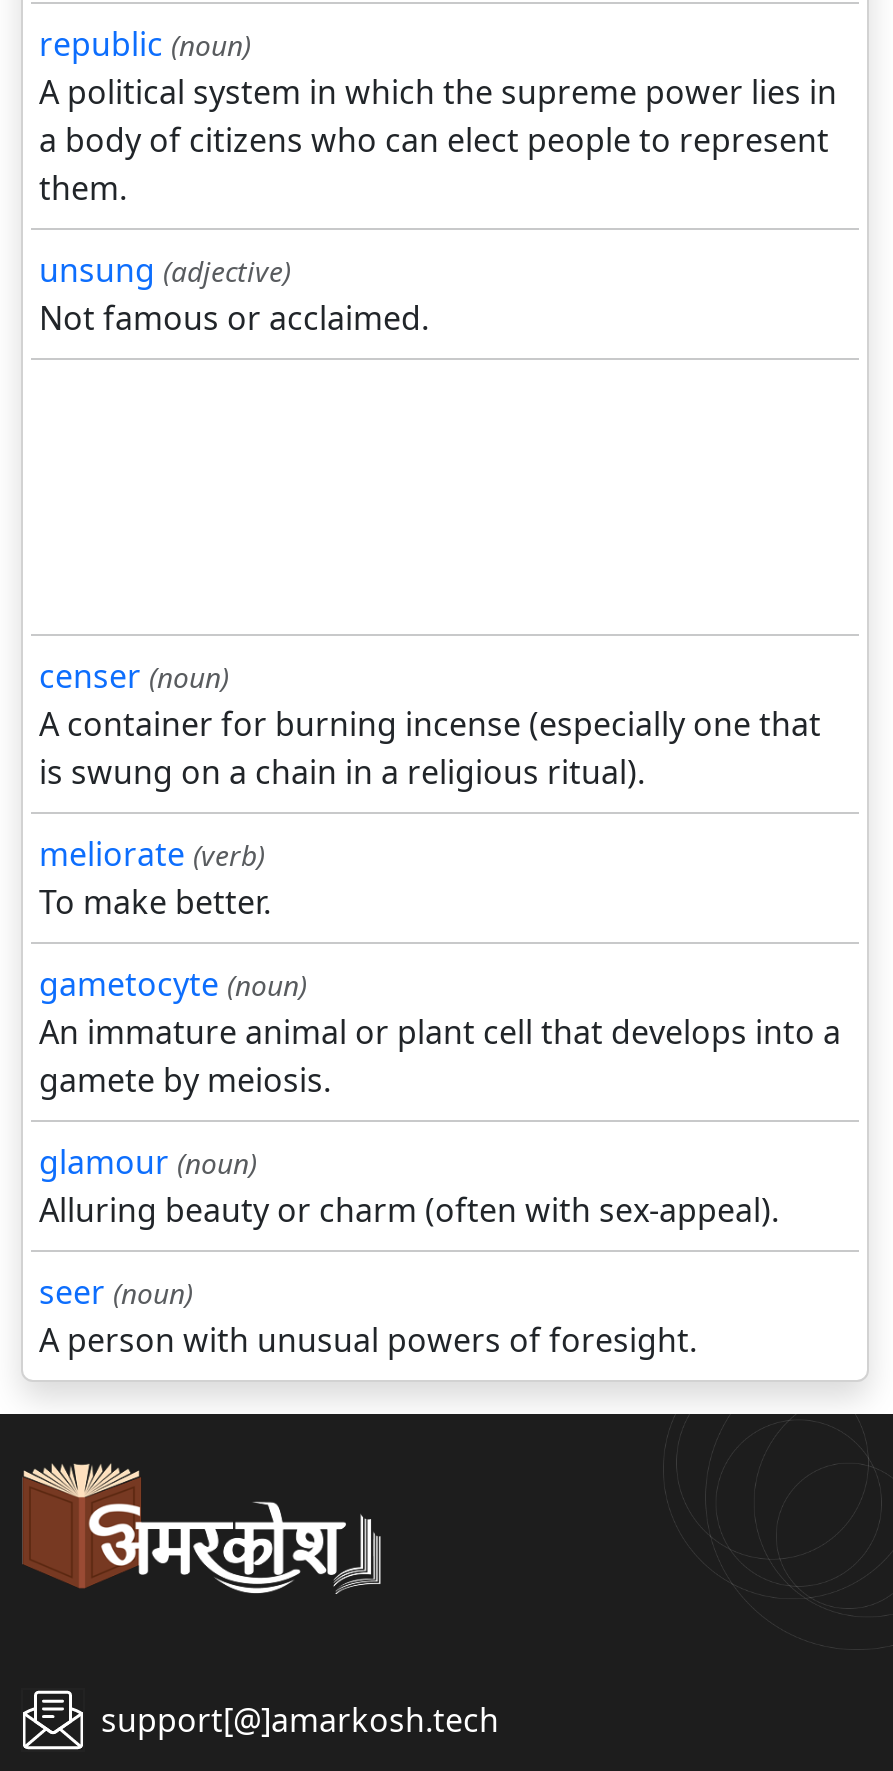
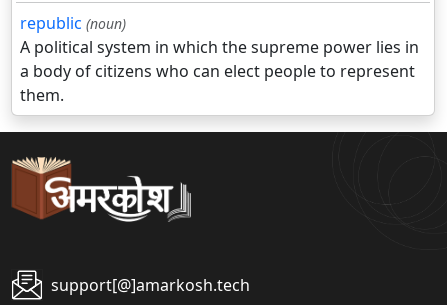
- unsung (adjective)
- Not famous or acclaimed.

- censer (noun)
- A container for burning incense (especially one that
- is swung on a chain in a religious ritual).
- meliorate (verb)
- To make better.
- gametocyte (noun)
- An immature animal or plant cell that develops into a
- gamete by meiosis.
- glamour (noun)
- Alluring beauty or charm (often with sex-appeal).
- seer (noun)
- A person with unusual powers of foresight.
